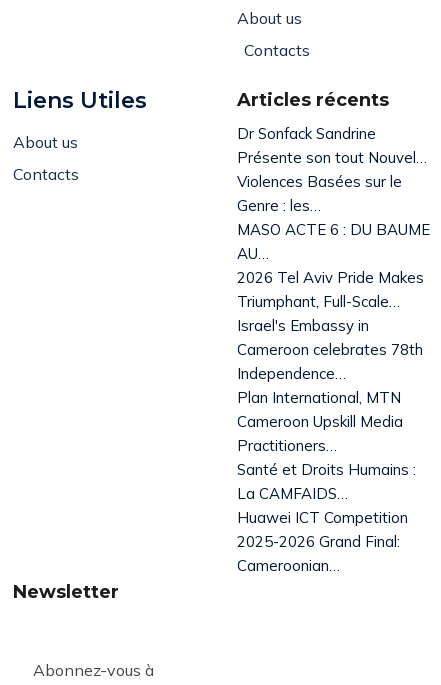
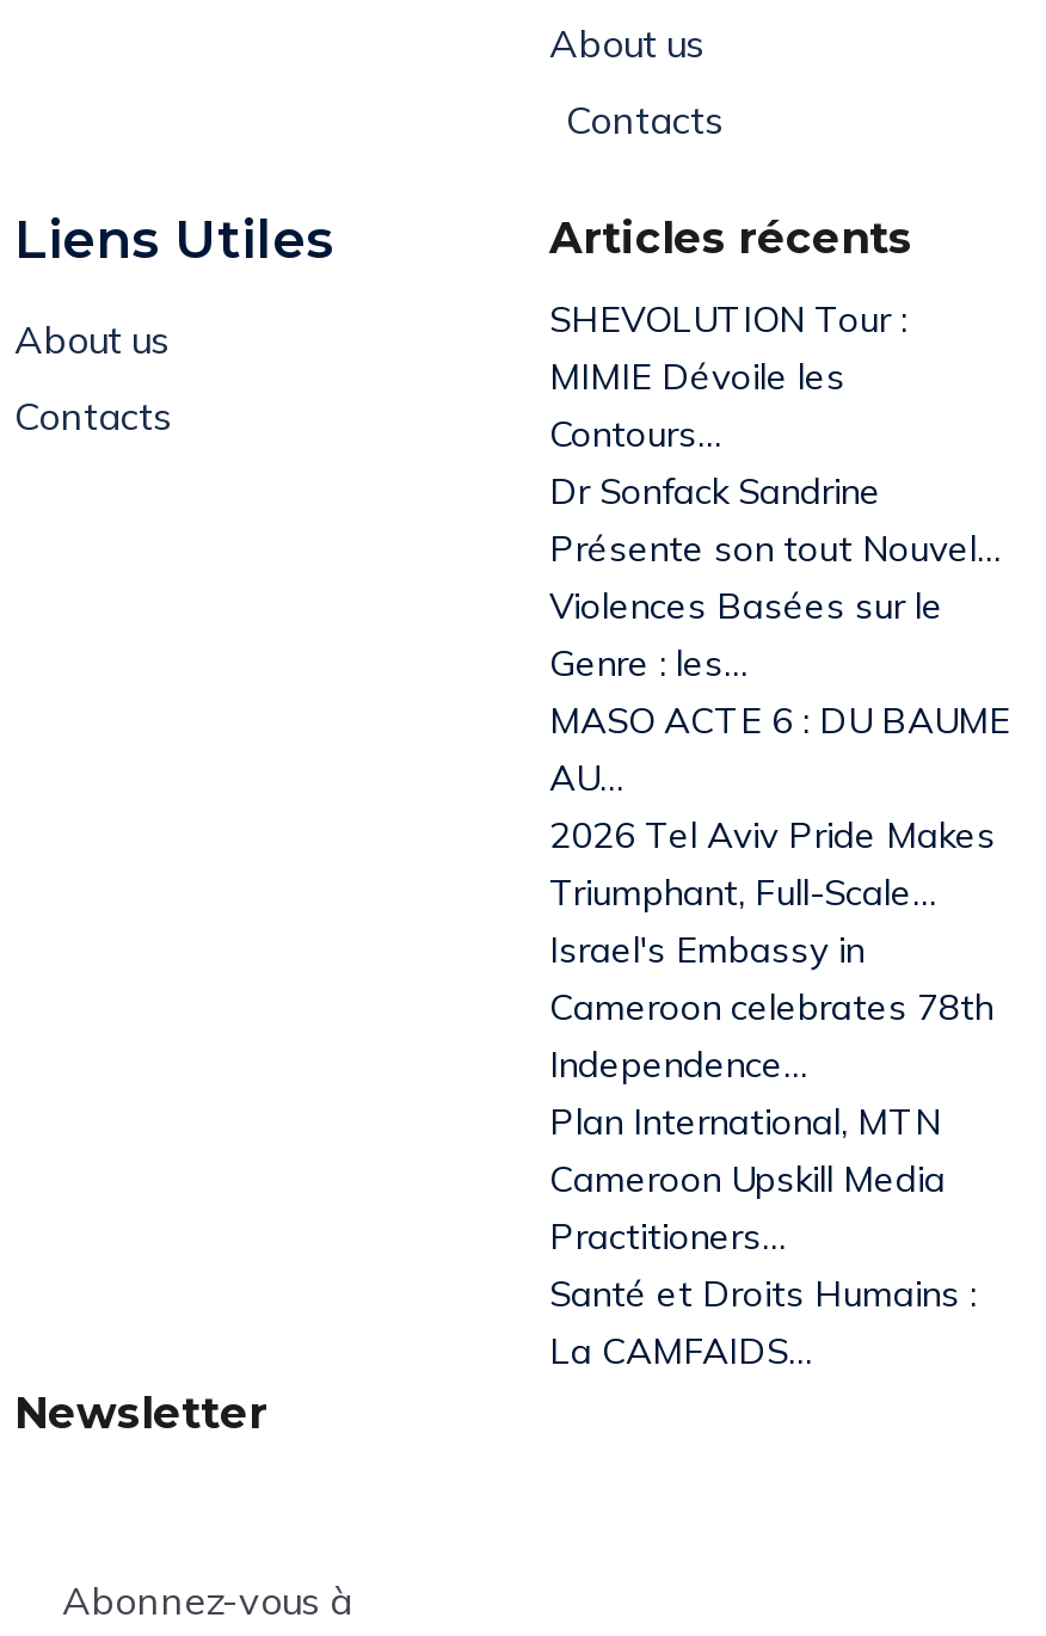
+ SHEVOLUTION Tour :
+ MIMIE Dévoile les
+ Contours…

moved down: Dr Sonfack Sandrine | Présente son tout Nouvel… | Violences Basées sur le | ... | Santé et Droits Humains : | La CAMFAIDS…

- Huawei ICT Competition
- 2025-2026 Grand Final:
- Cameroonian…
